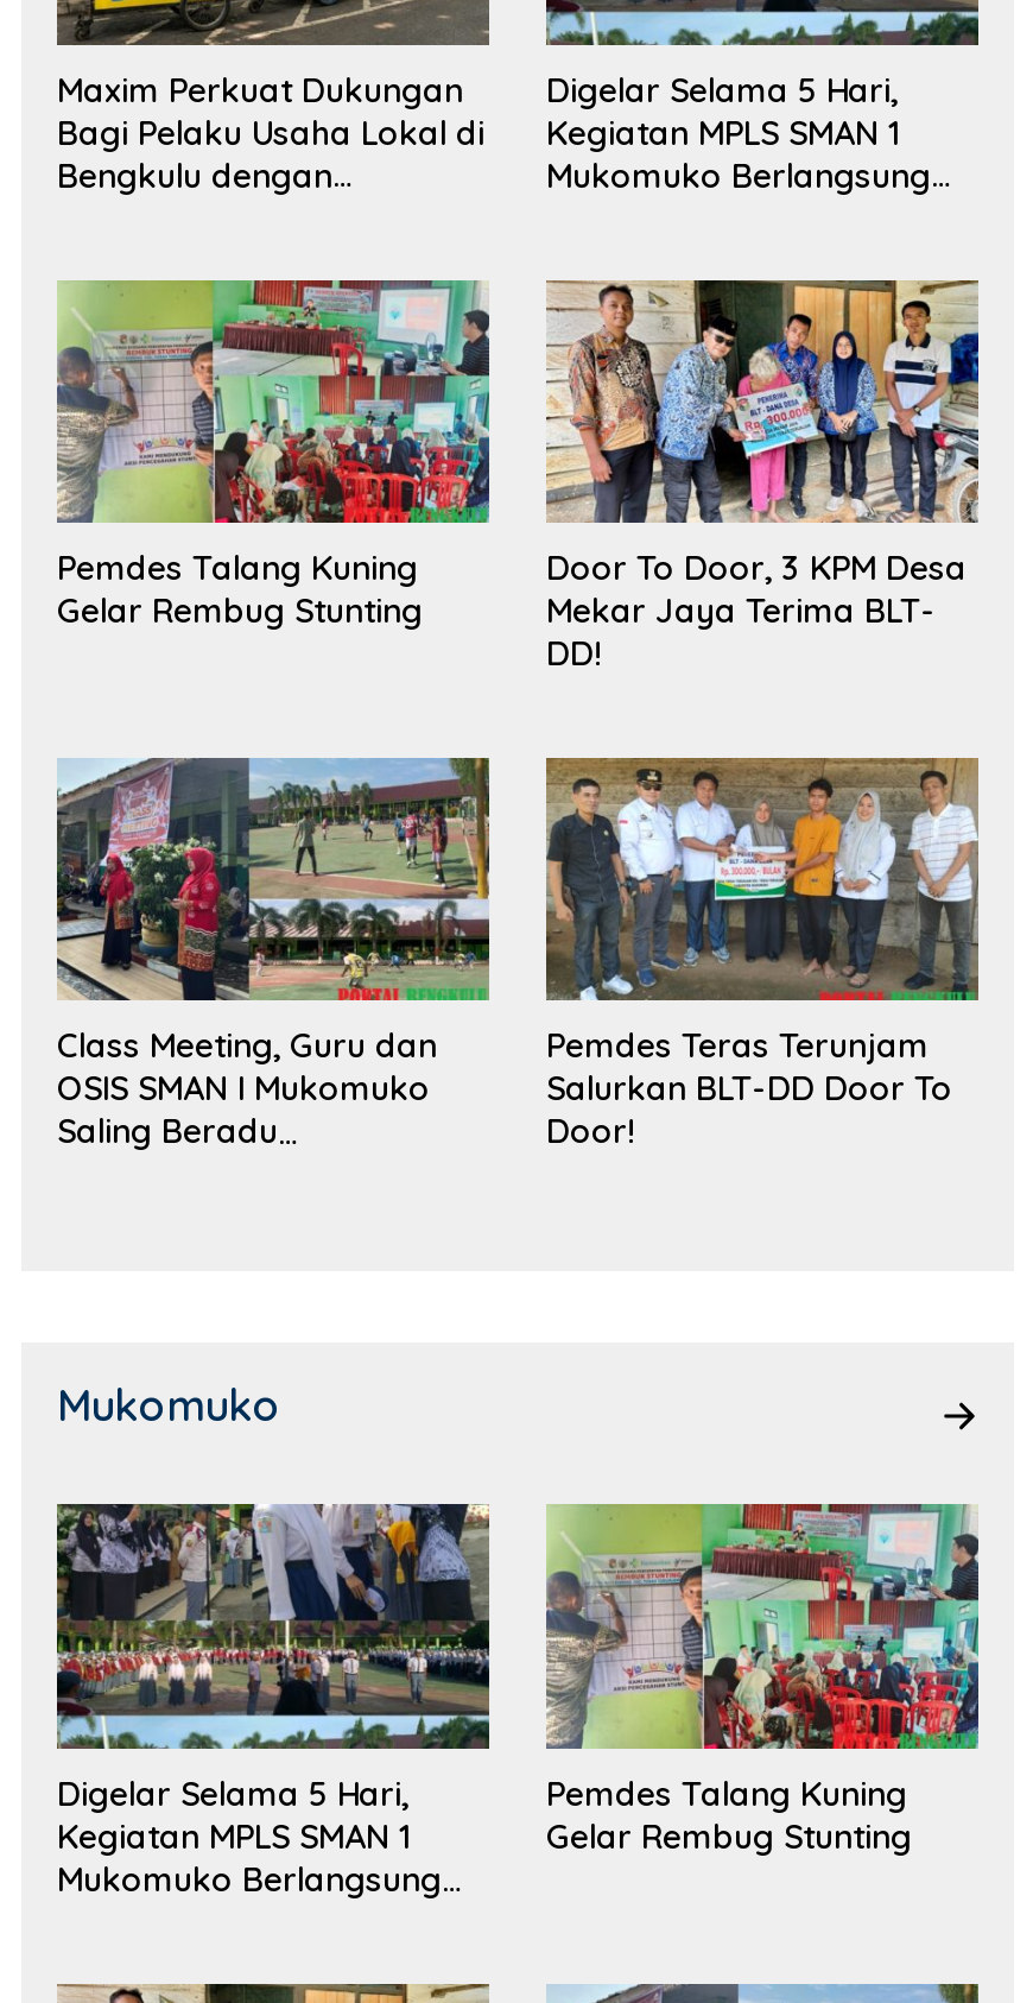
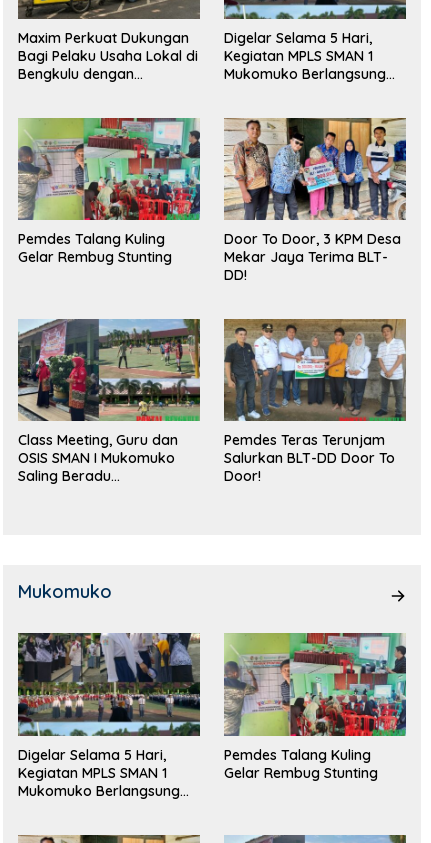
- Pemdes Talang Kuning
+ Pemdes Talang Kuling

- Pemdes Talang Kuning
+ Pemdes Talang Kuling
